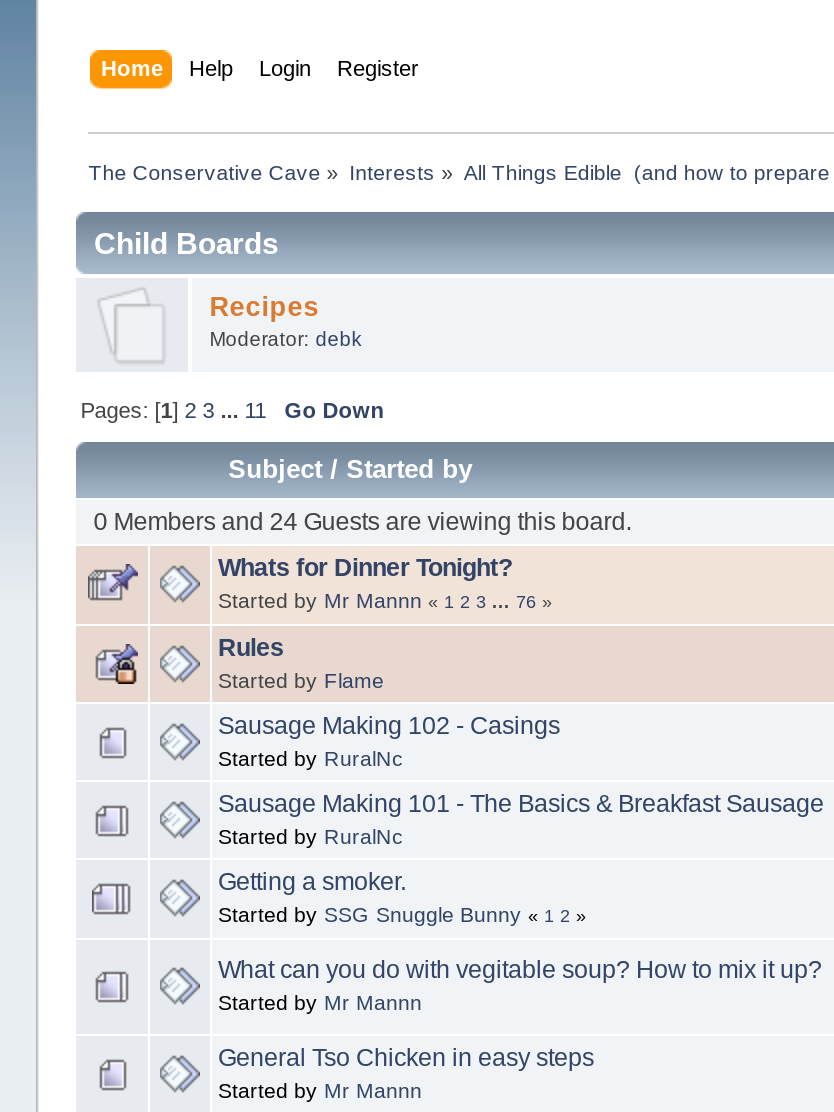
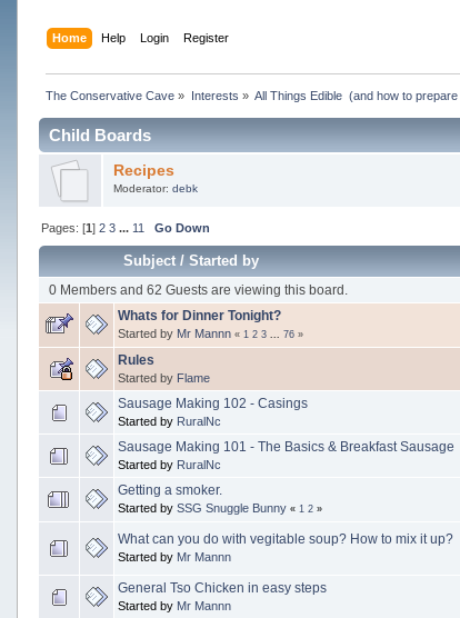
- 0 Members and 24 Guests are viewing this board.
+ 0 Members and 62 Guests are viewing this board.
